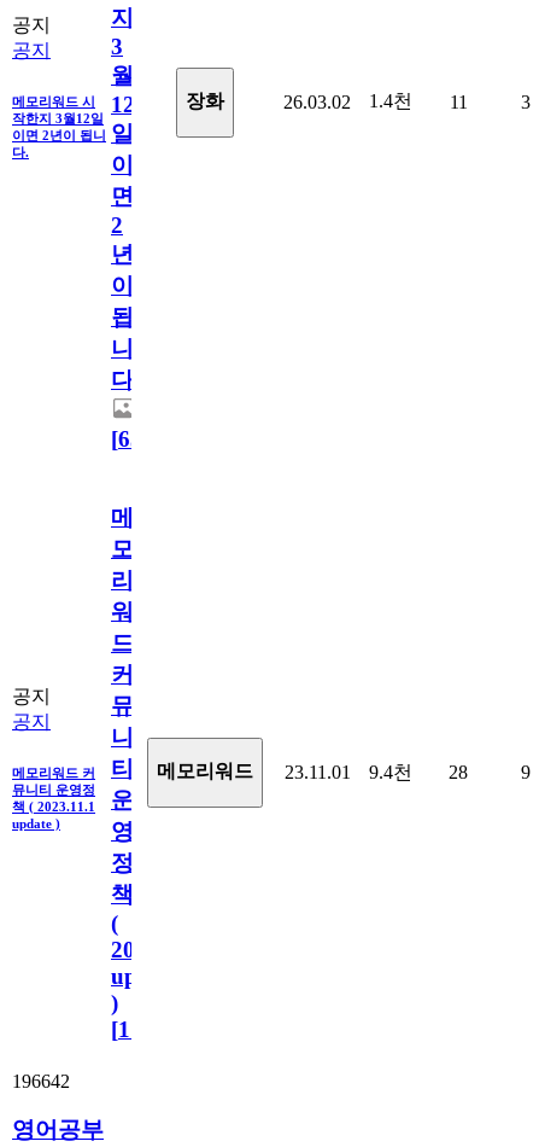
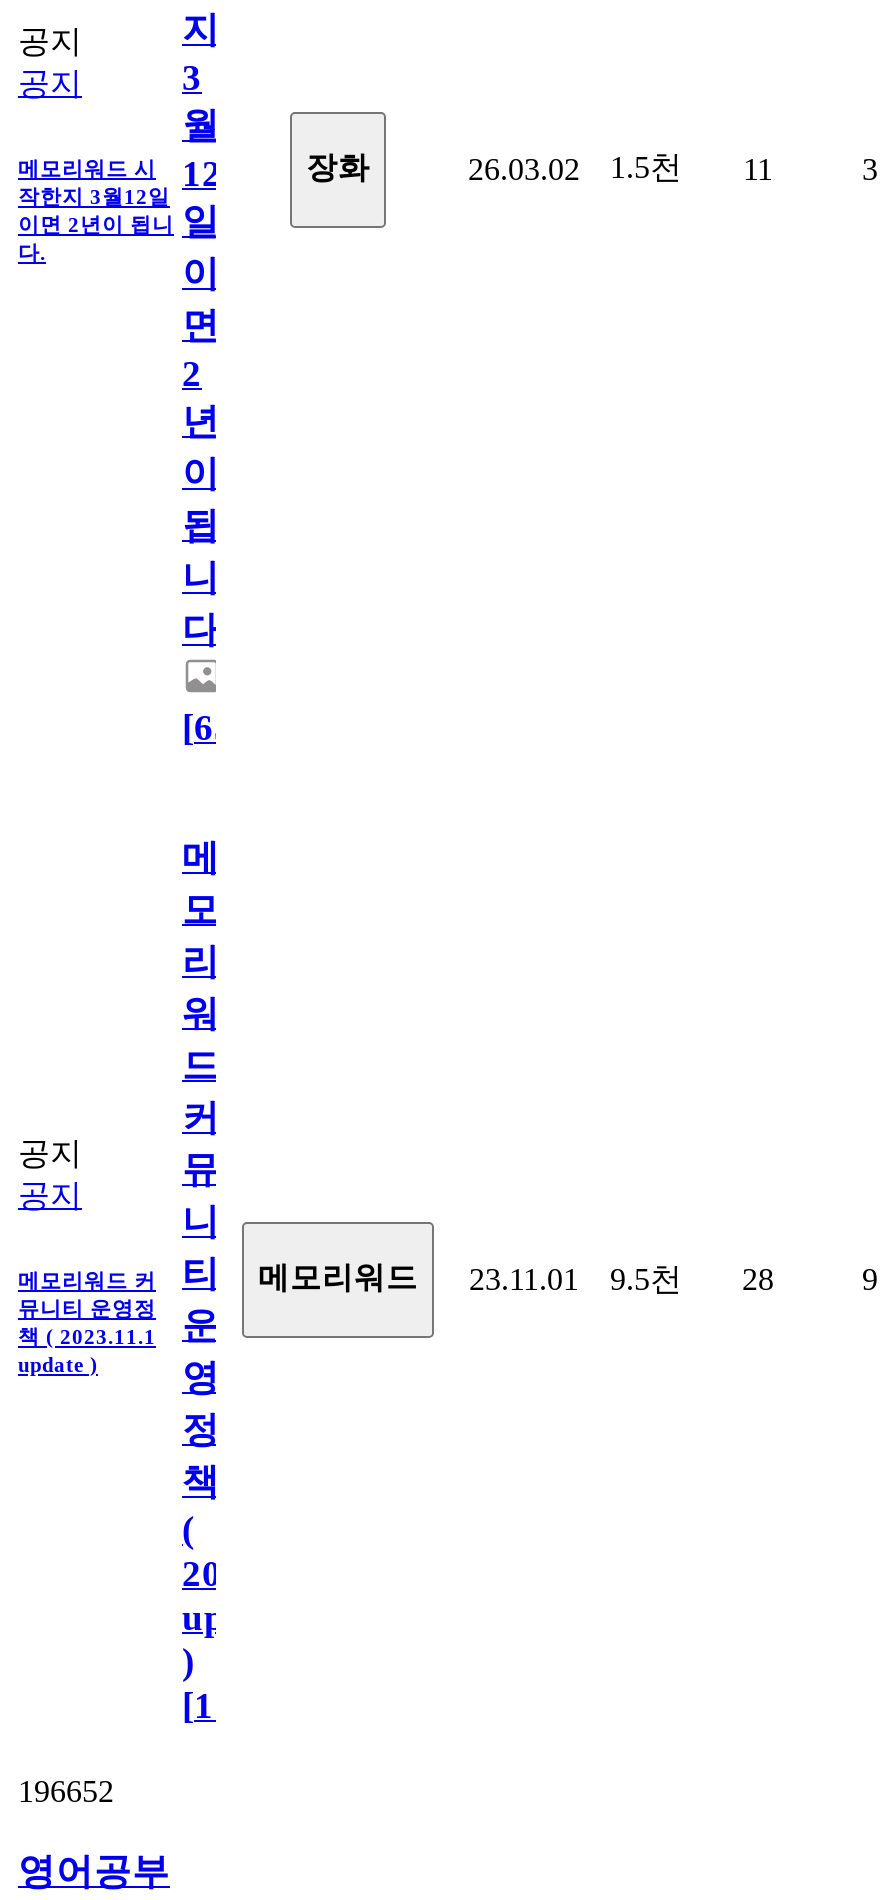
- 26.03.02 1.4천 11
+ 26.03.02 1.5천 11

- 메모리워드 커 티 메모리워드 23.11.01 9.4천 28
+ 메모리워드 커 티 메모리워드 23.11.01 9.5천 28

- 196642
+ 196652
